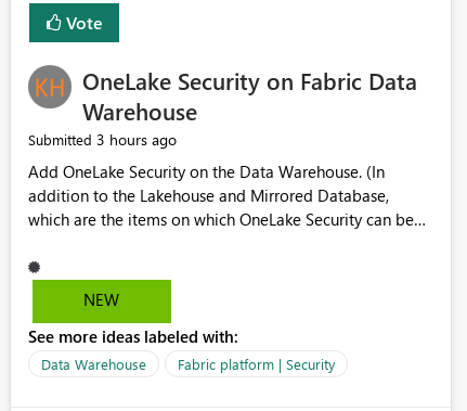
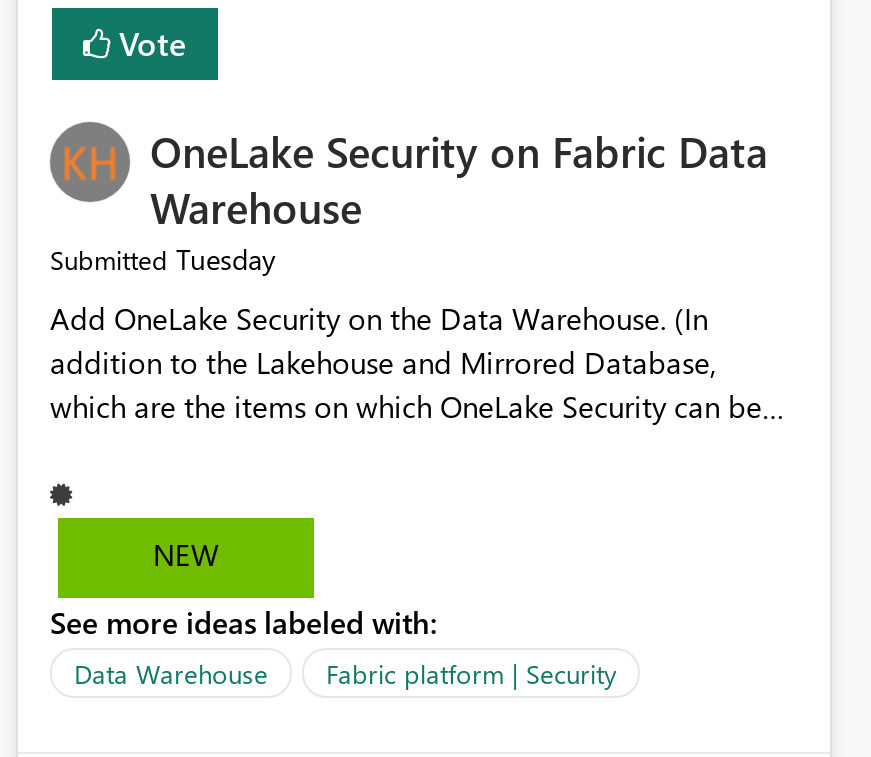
- Submitted 3 hours ago
+ Submitted Tuesday
